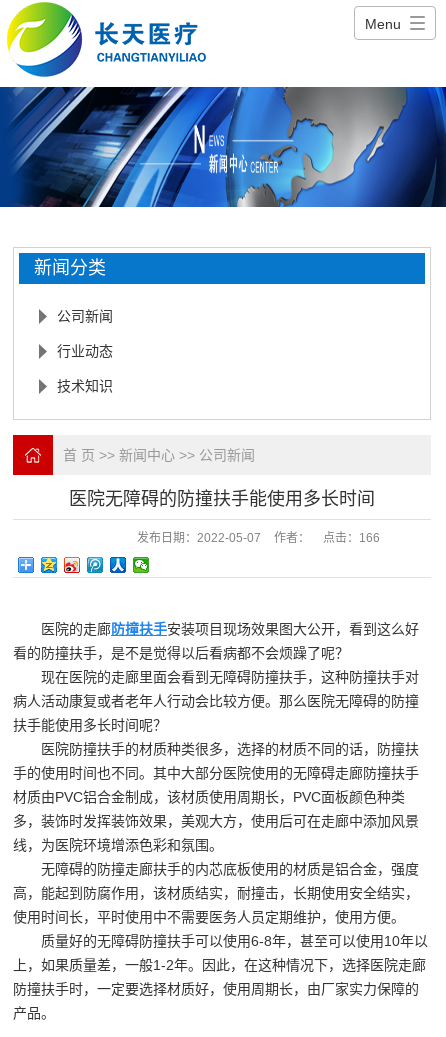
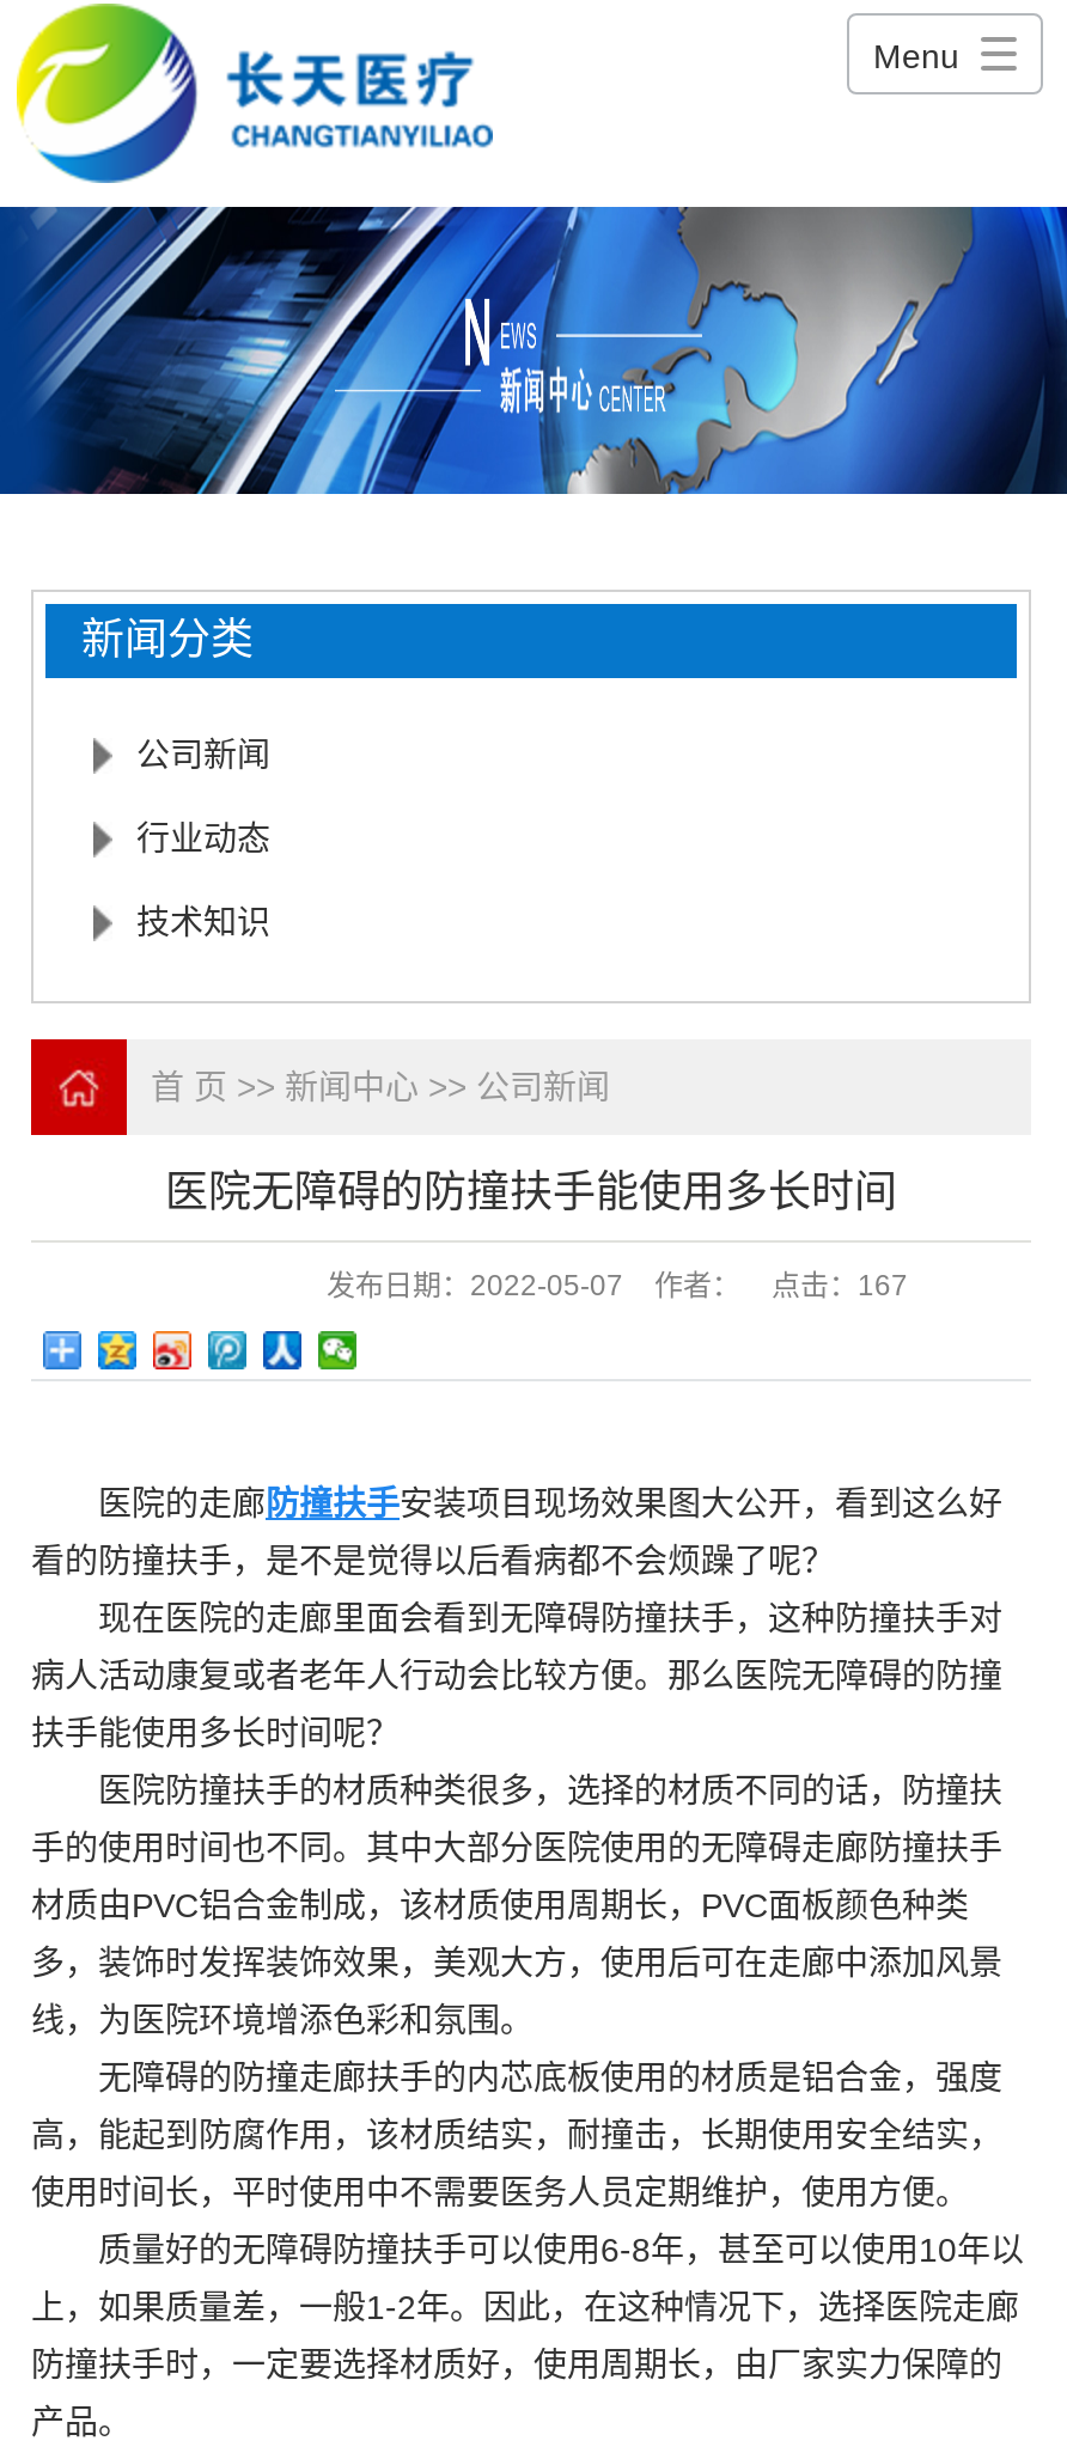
- 发布日期：2022-05-07 作者： 点击：166
+ 发布日期：2022-05-07 作者： 点击：167
